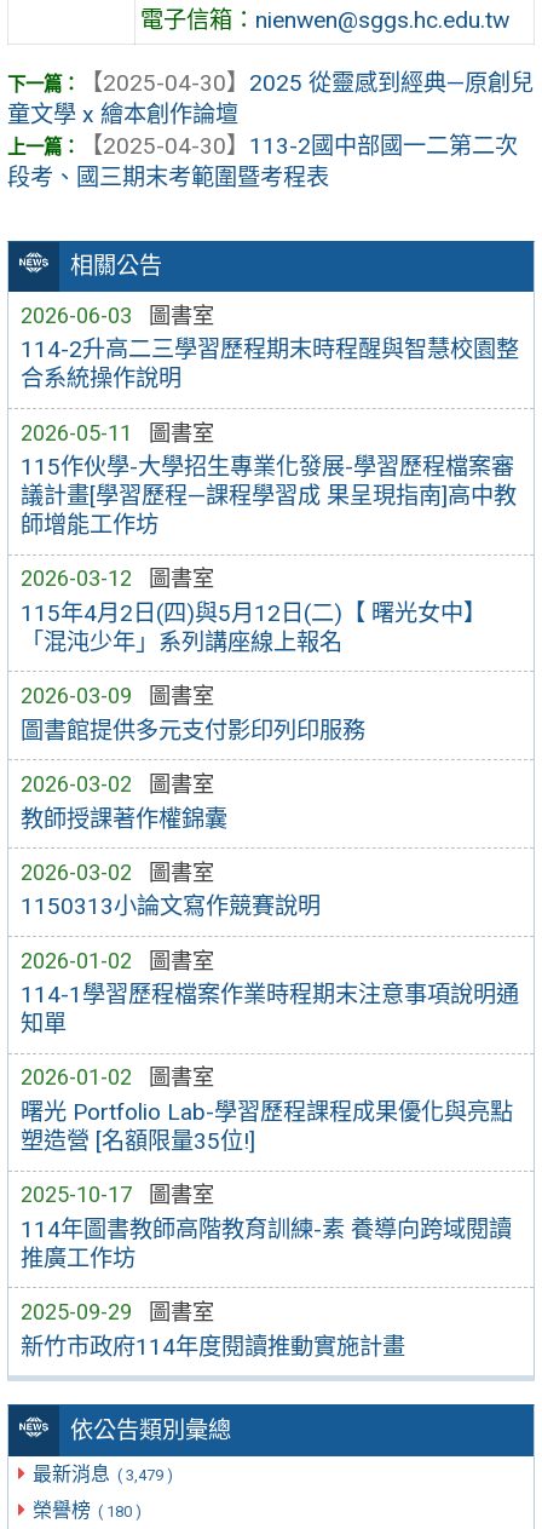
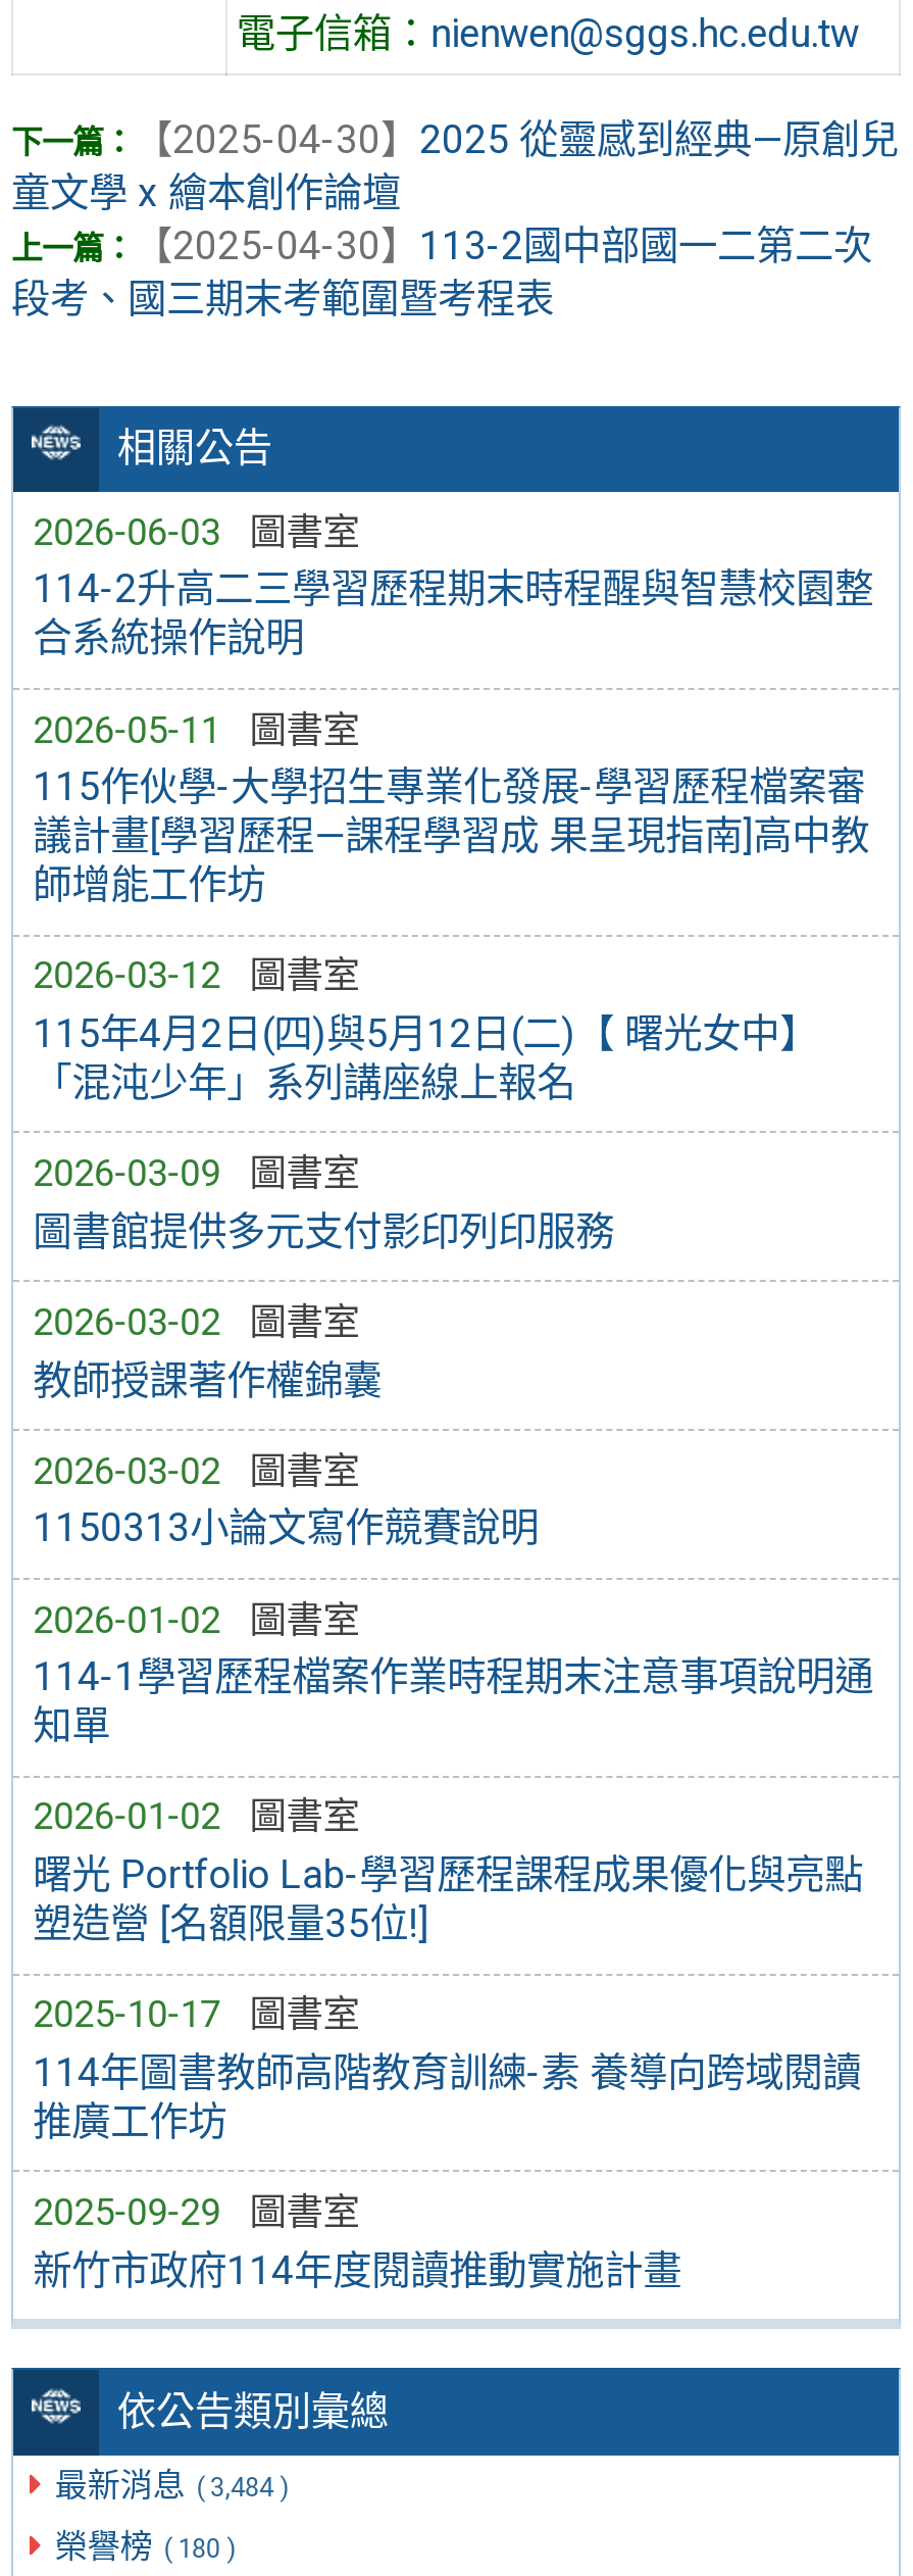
- 最新消息 ( 3,479 )
+ 最新消息 ( 3,484 )
